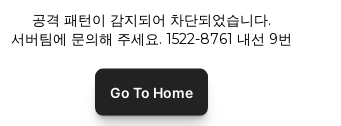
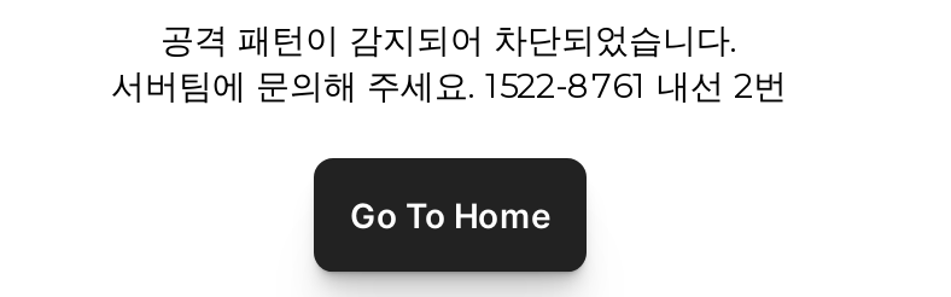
- 서버팀에 문의해 주세요. 1522-8761 내선 9번
+ 서버팀에 문의해 주세요. 1522-8761 내선 2번
